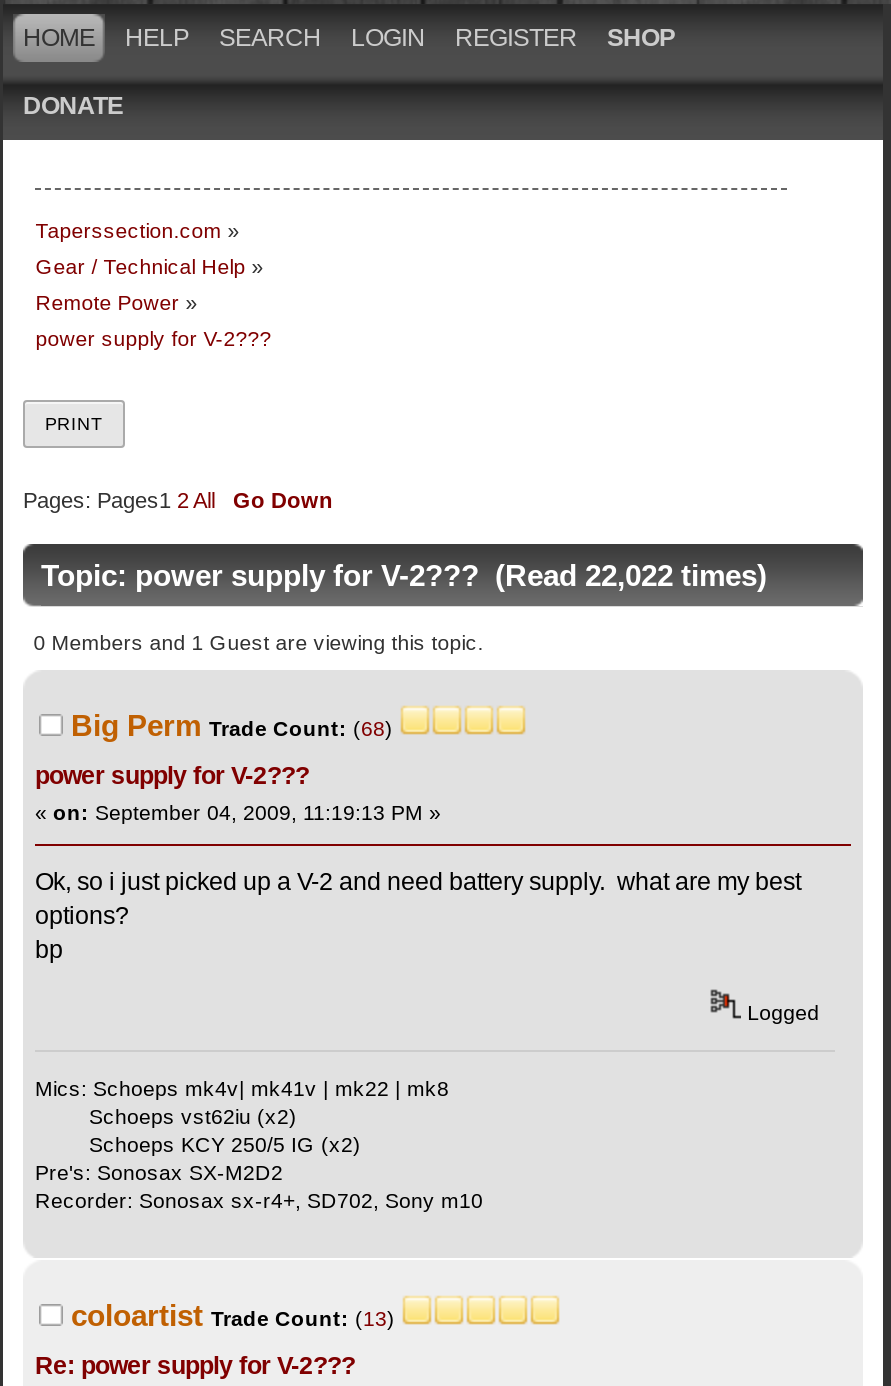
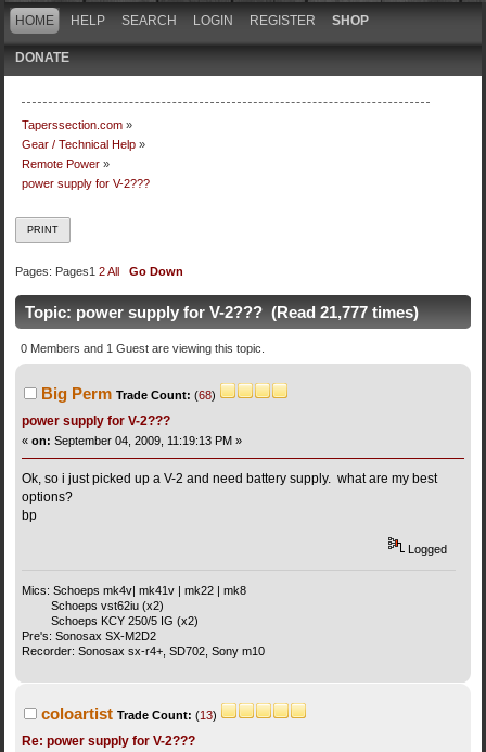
- Topic: power supply for V-2??? (Read 22,022 times)
+ Topic: power supply for V-2??? (Read 21,777 times)
